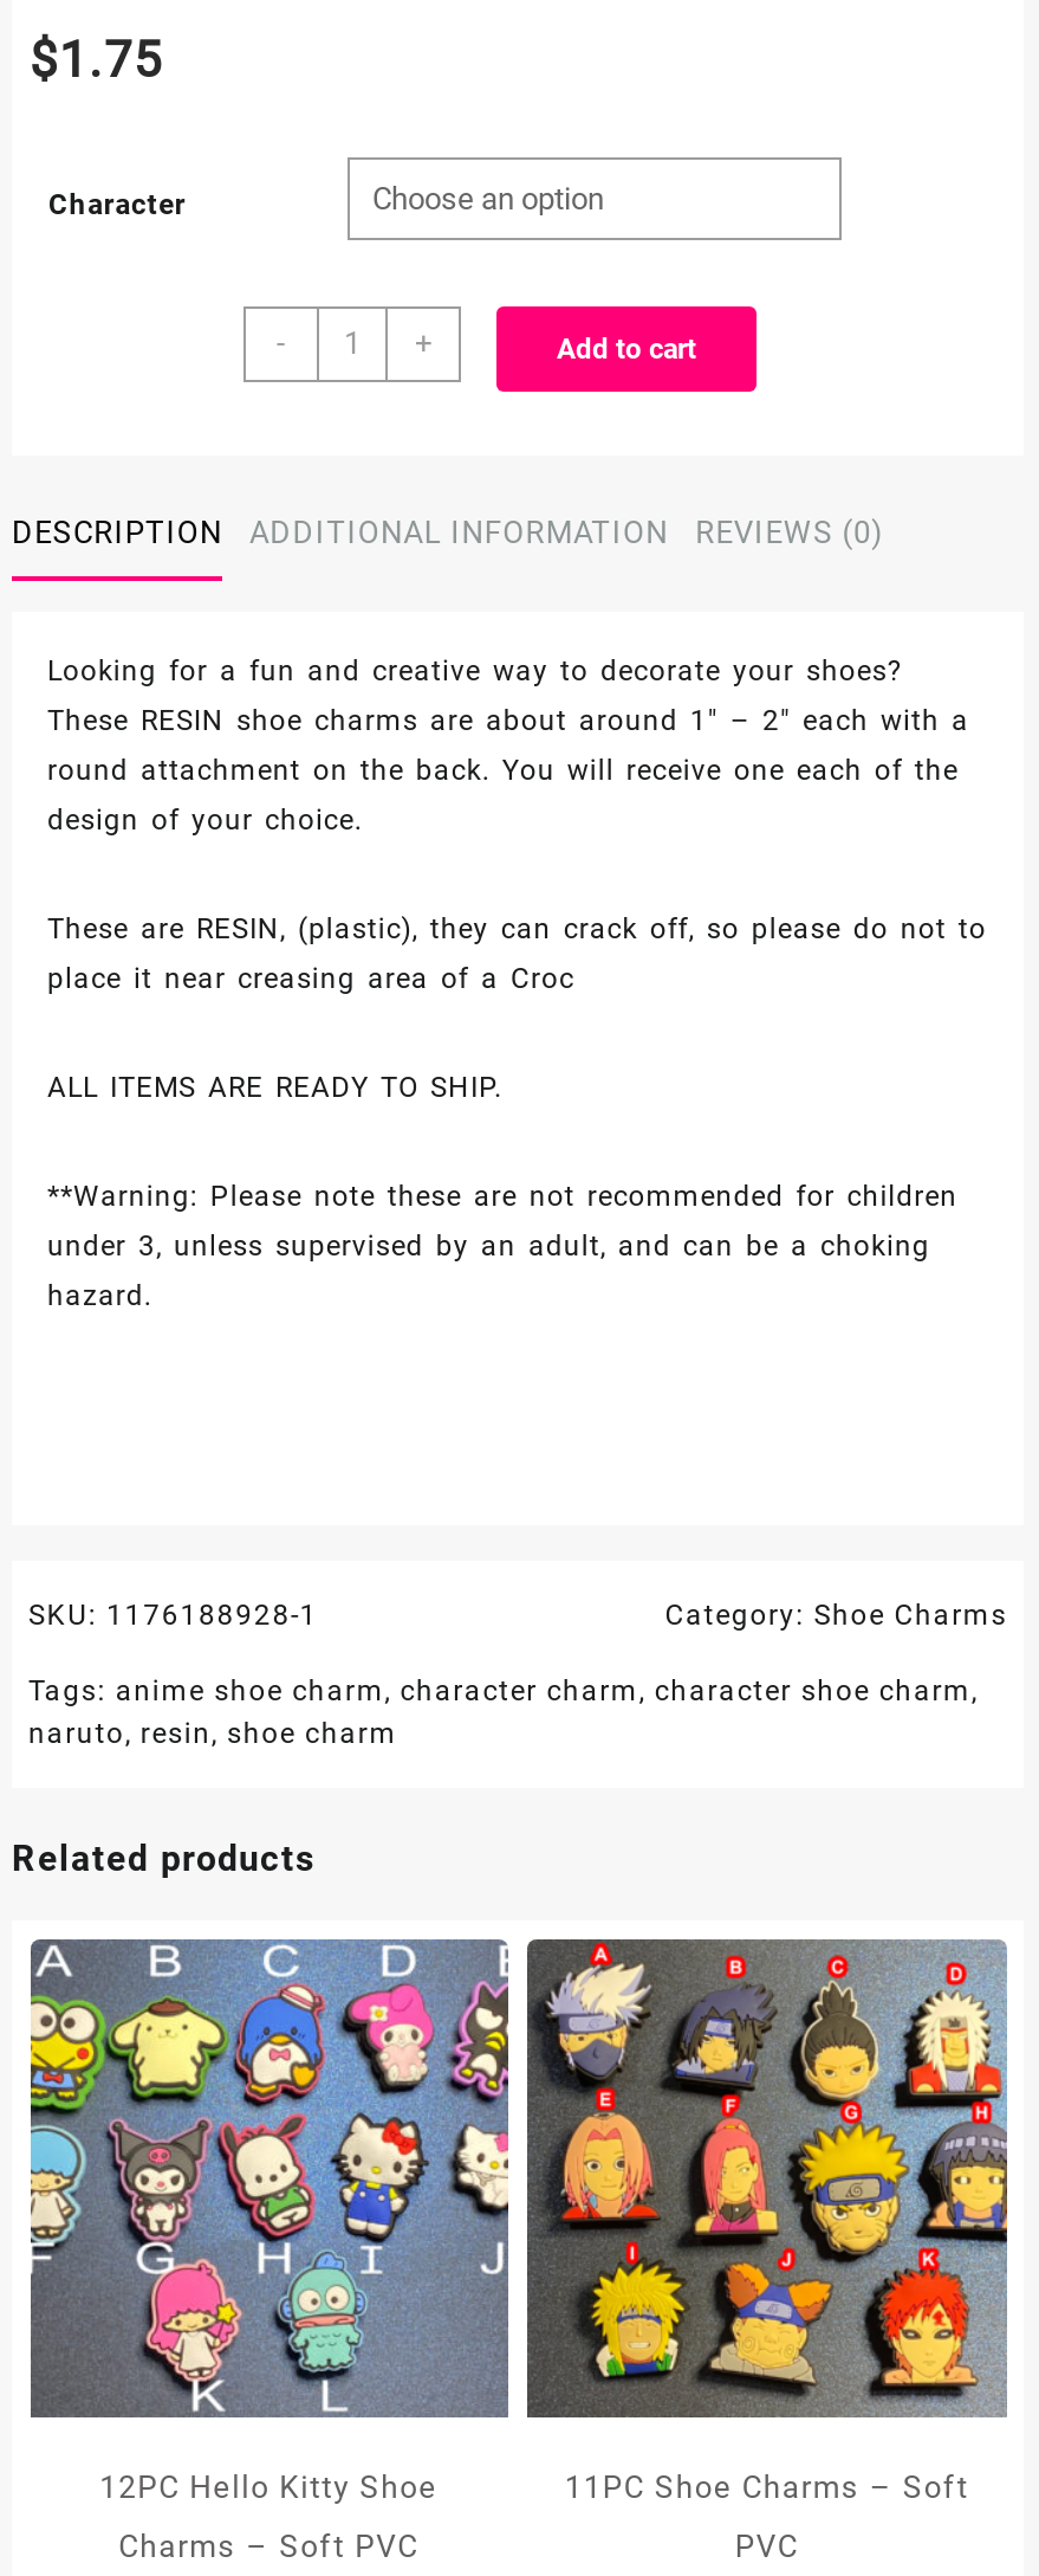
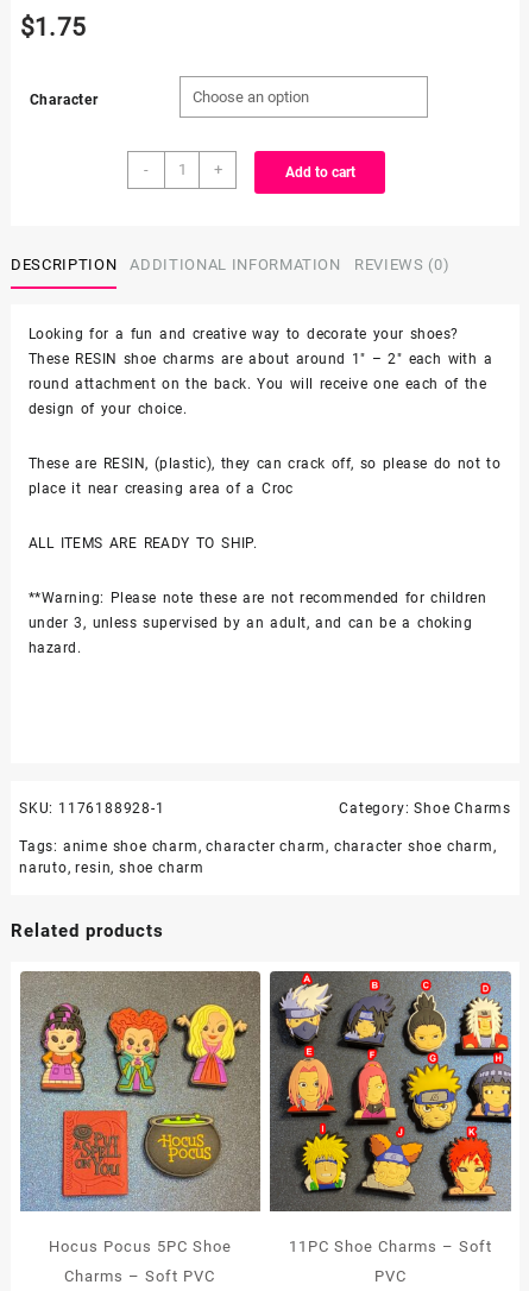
- [image]
- 12PC Hello Kitty Shoe
+ [image]
+ Hocus Pocus 5PC Shoe
